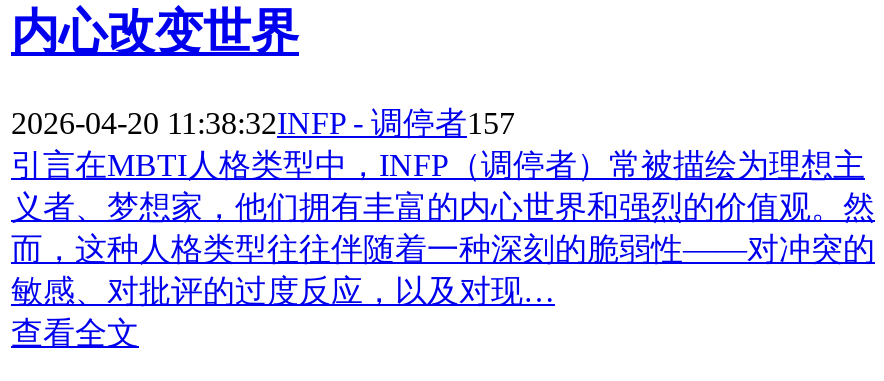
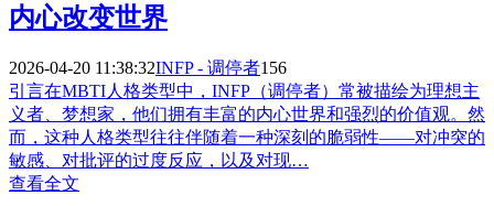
- 2026-04-20 11:38:32INFP - 调停者157
+ 2026-04-20 11:38:32INFP - 调停者156
